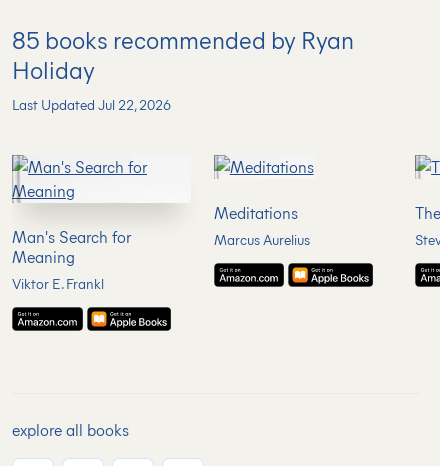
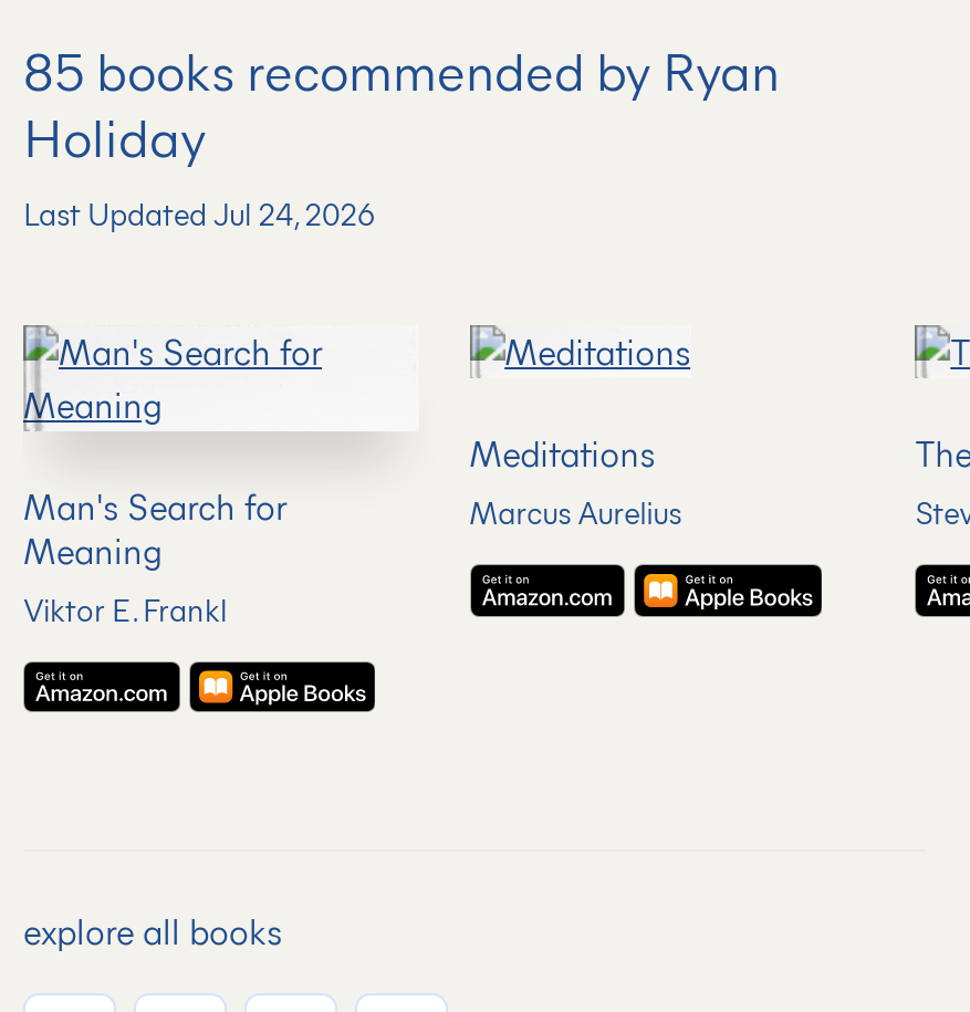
- Last Updated Jul 22, 2026
+ Last Updated Jul 24, 2026
